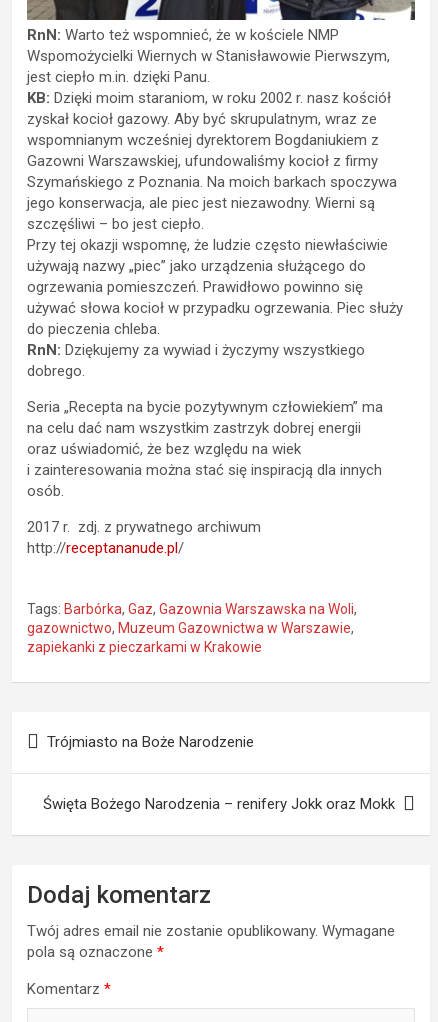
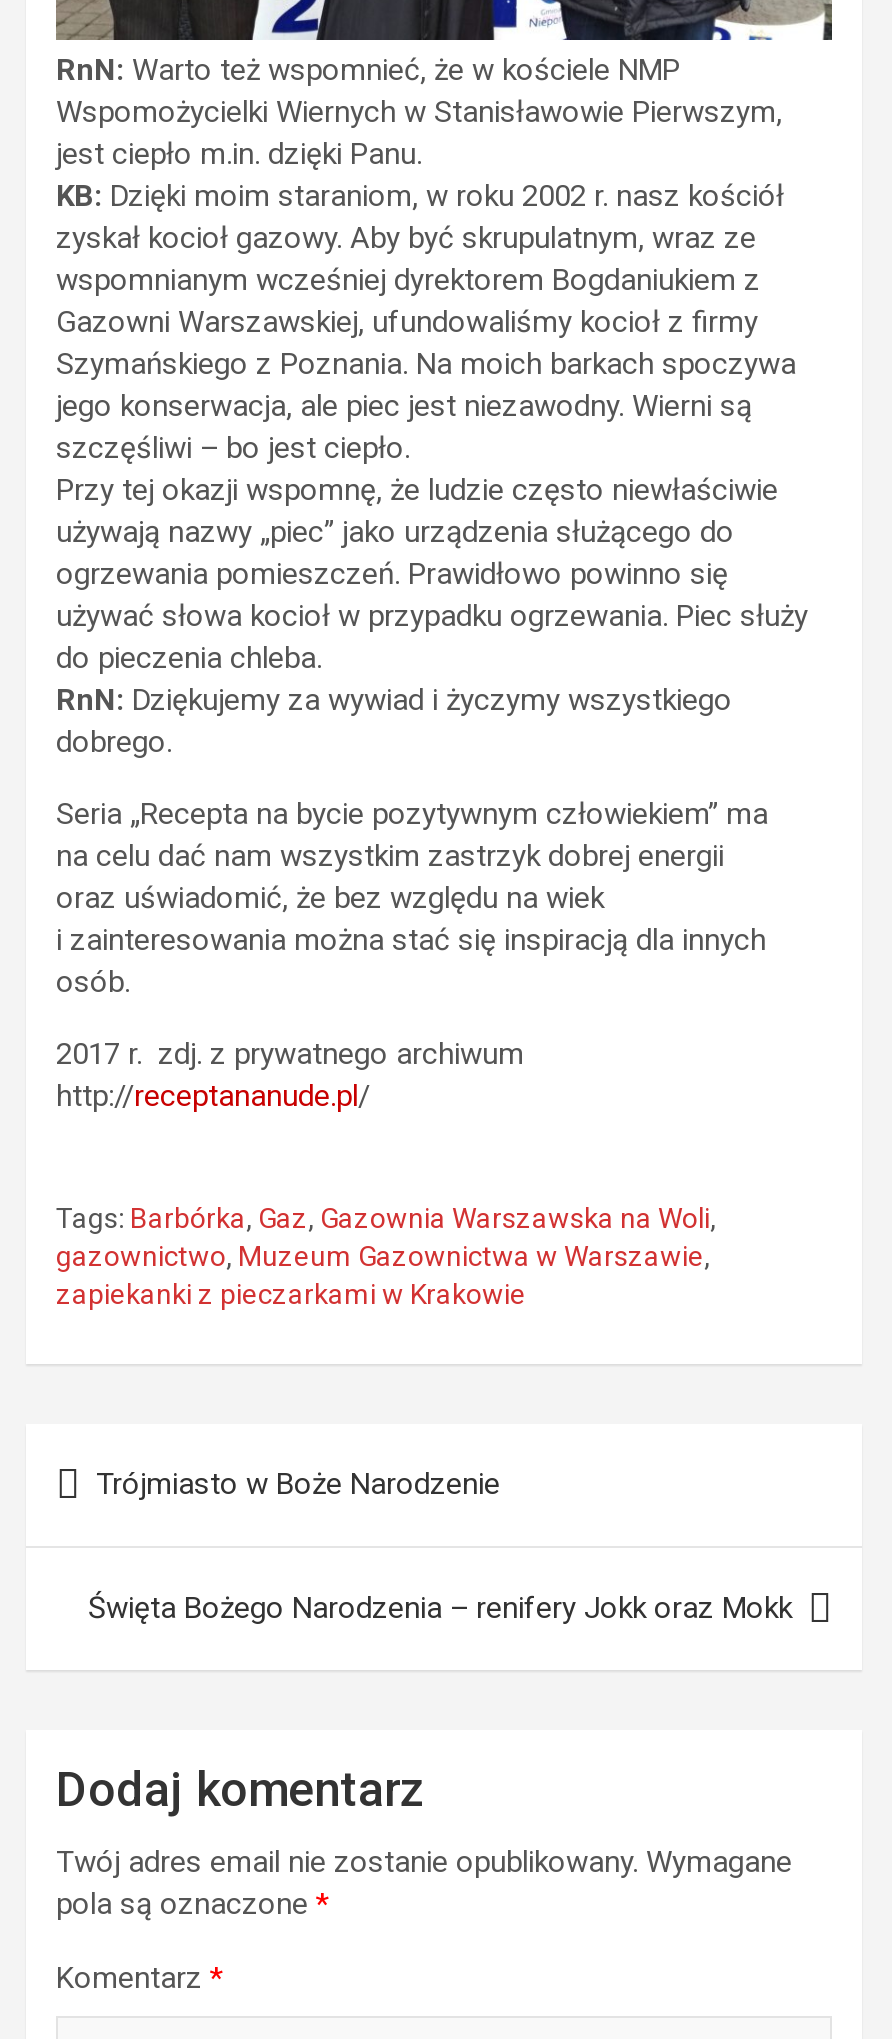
- Trójmiasto na Boże Narodzenie
+ Trójmiasto w Boże Narodzenie
